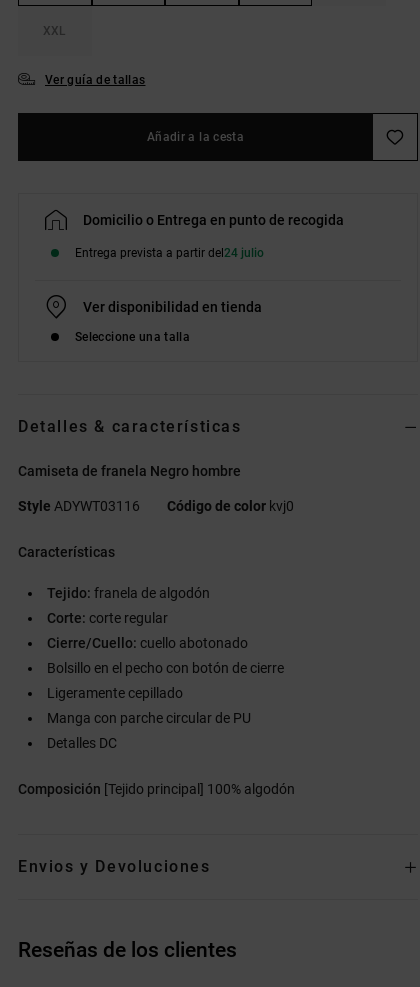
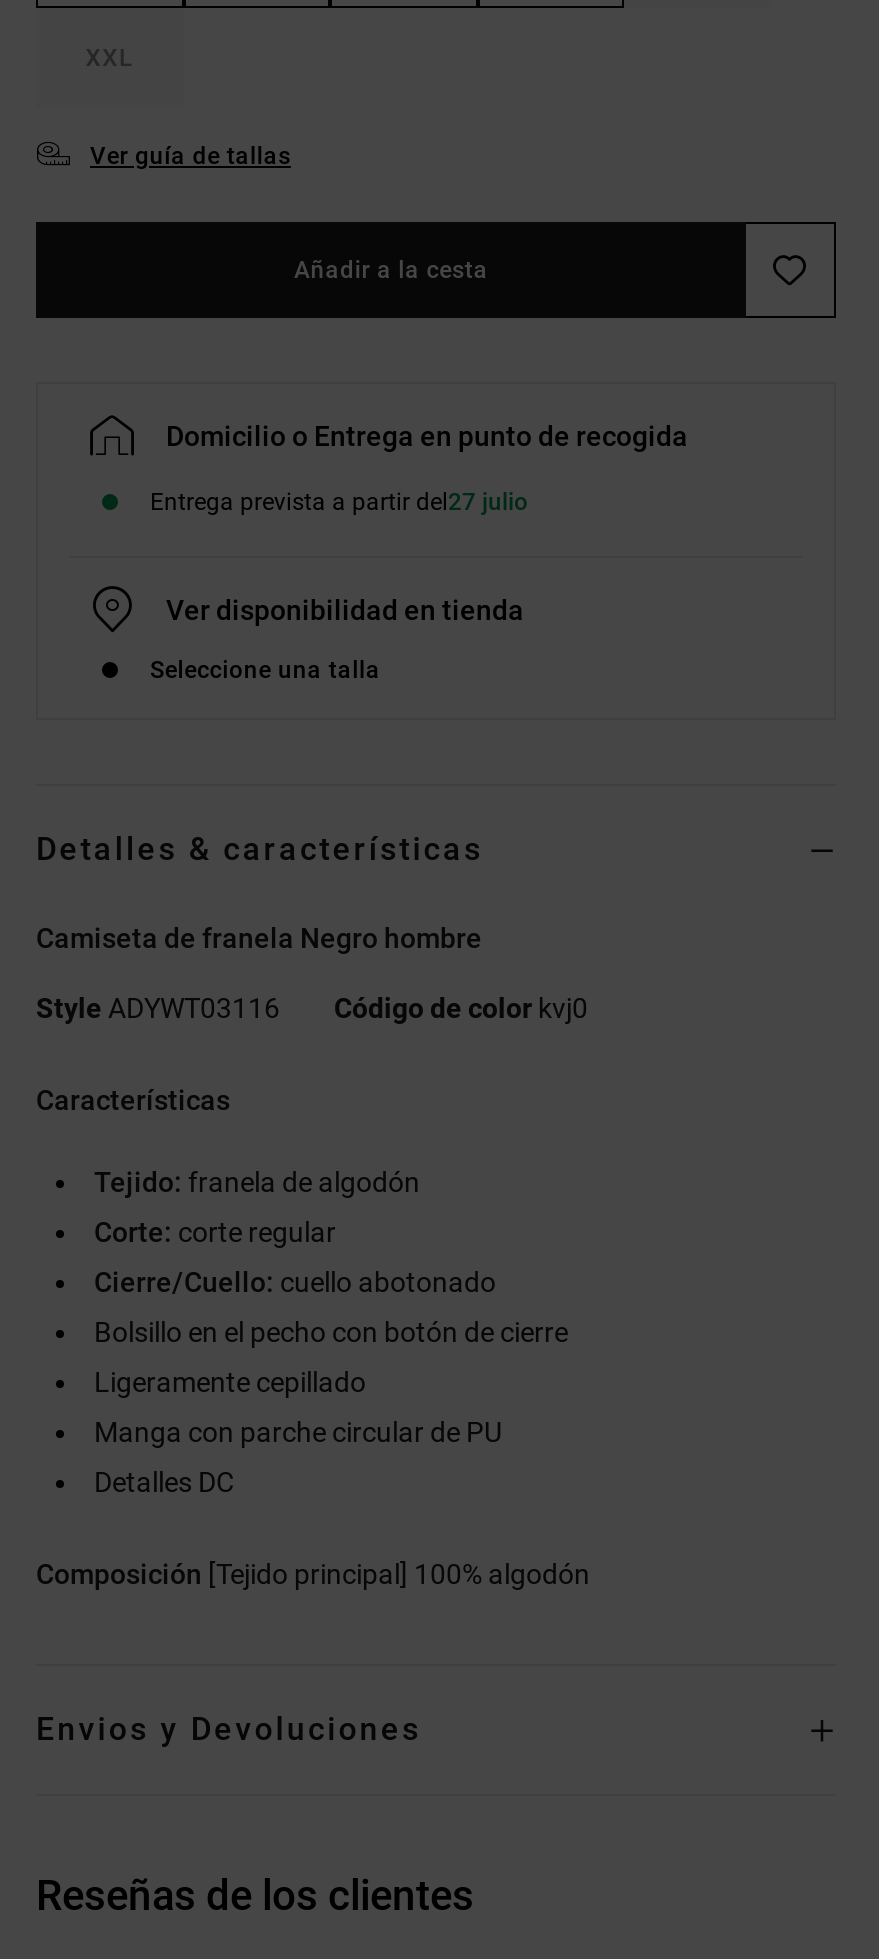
- Entrega prevista a partir del24 julio
+ Entrega prevista a partir del27 julio
